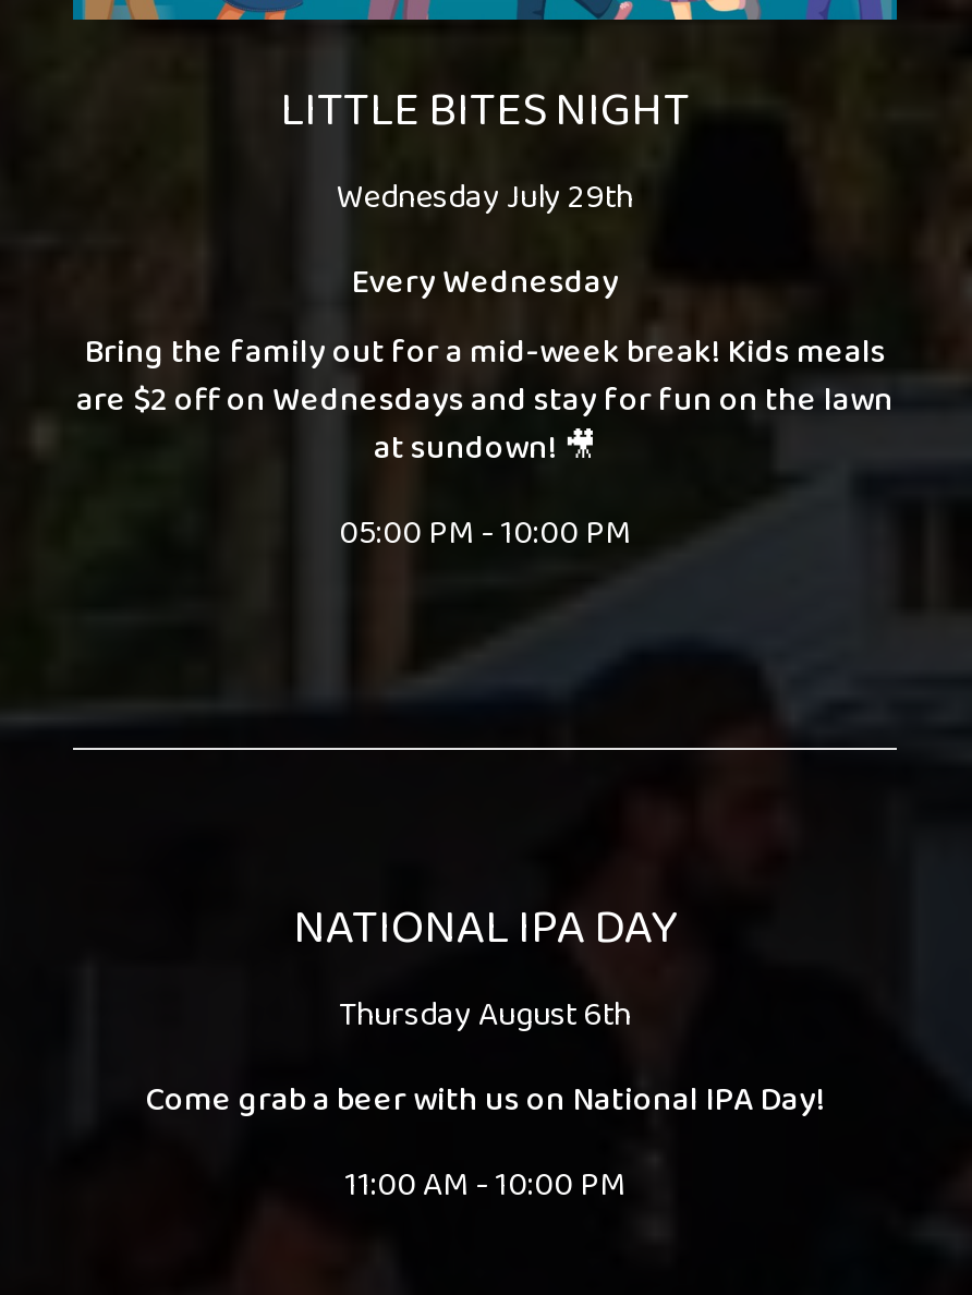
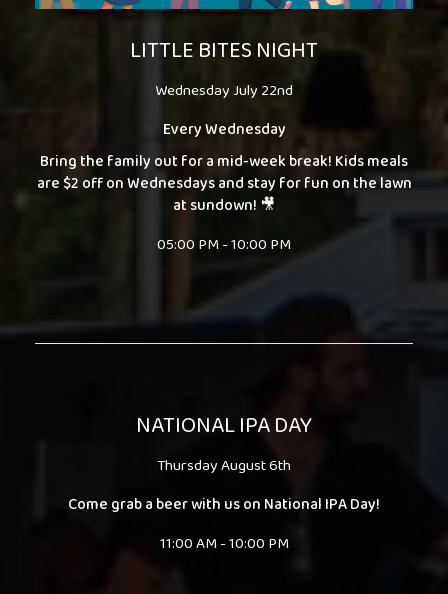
- Wednesday July 29th
+ Wednesday July 22nd
